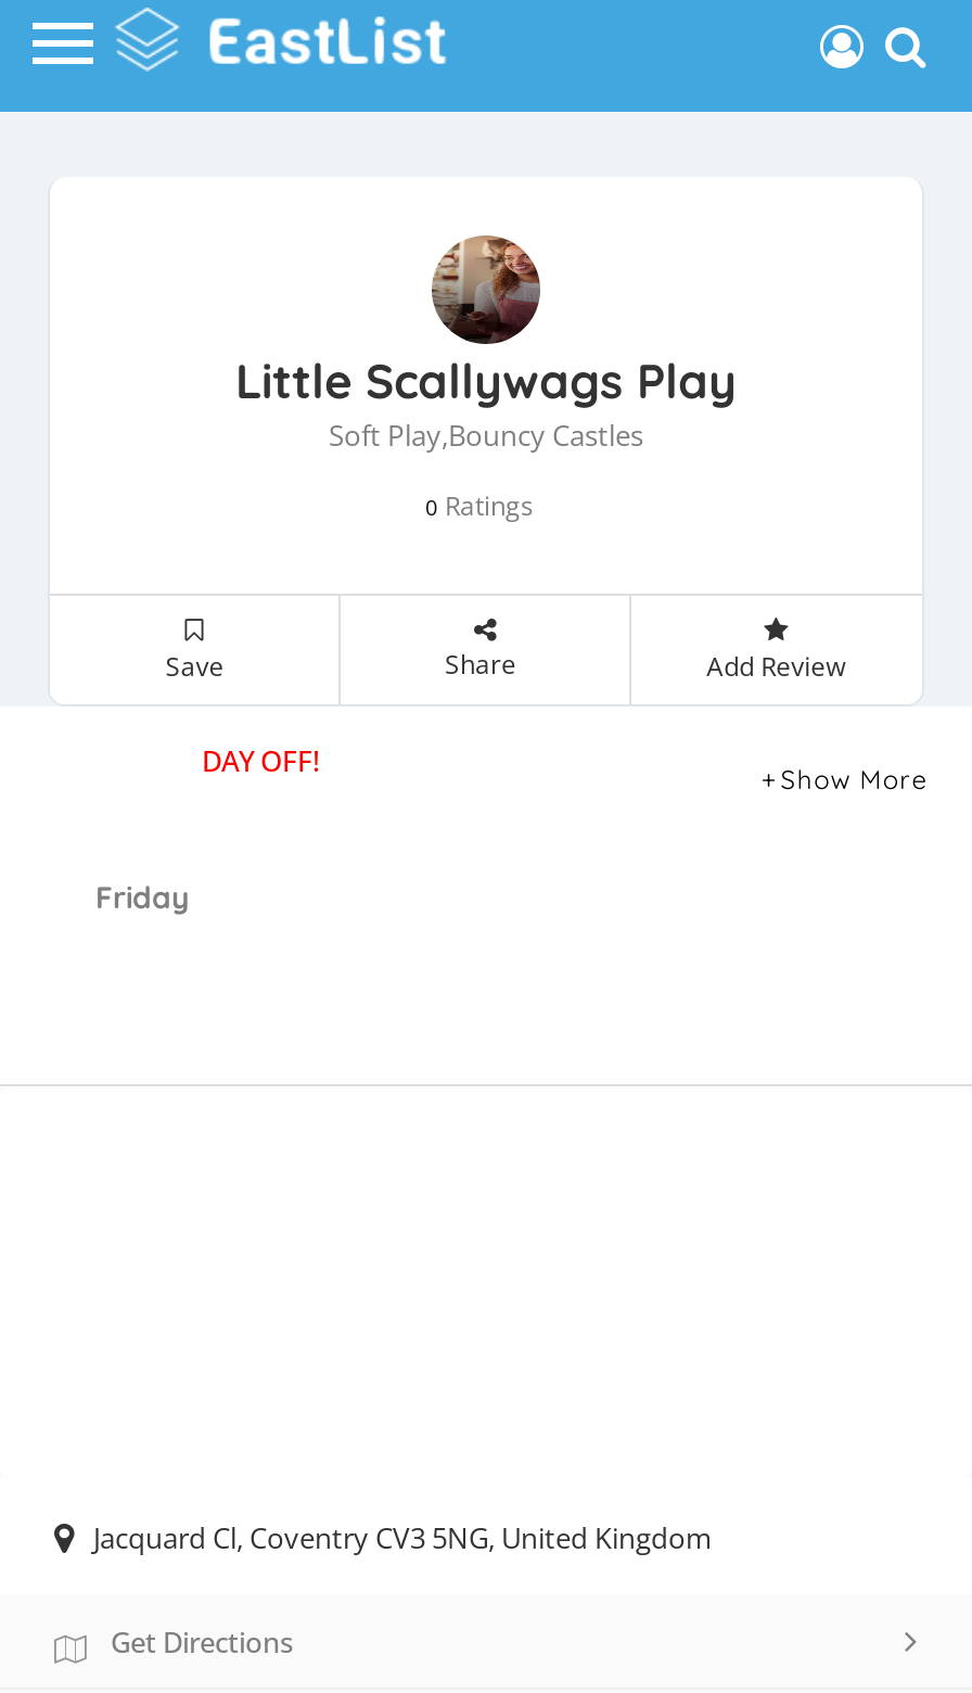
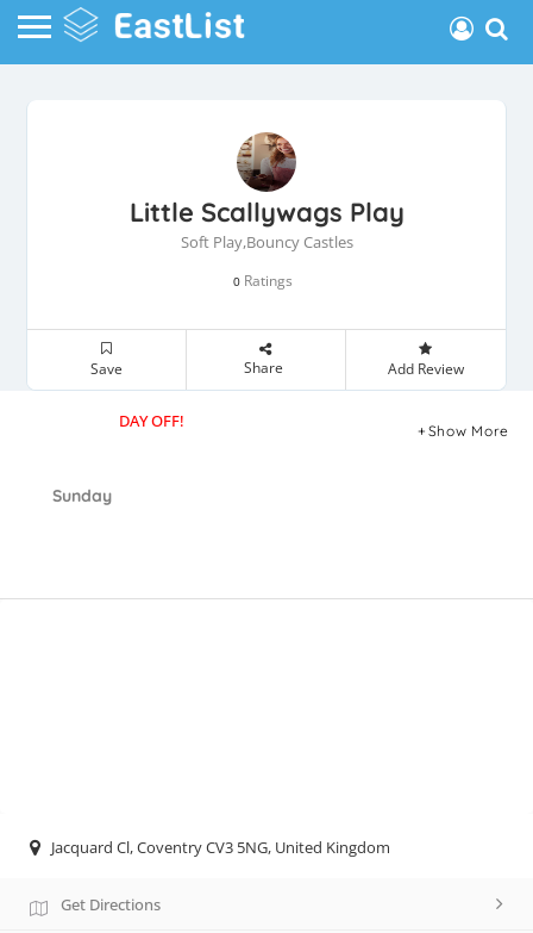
- Friday
+ Sunday
